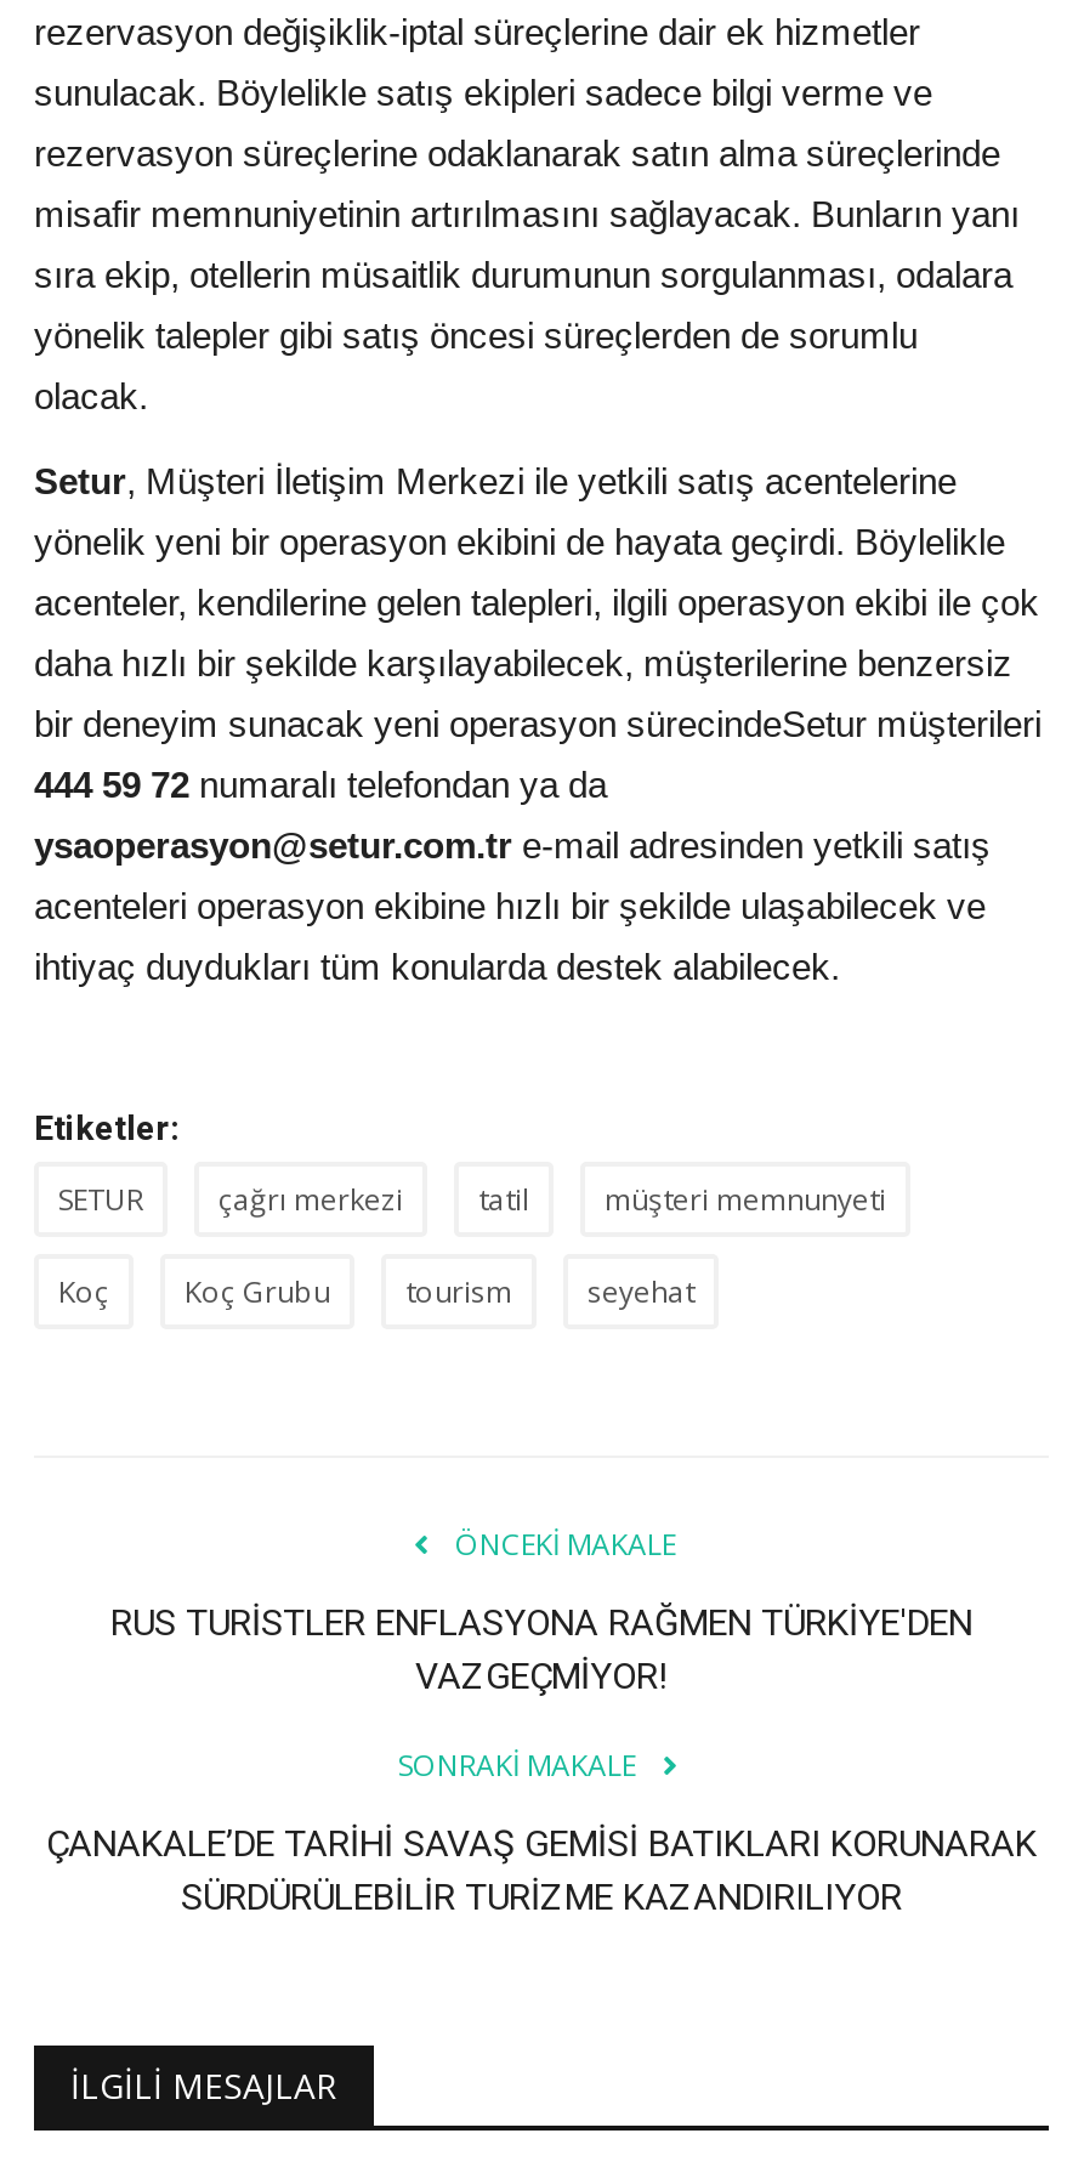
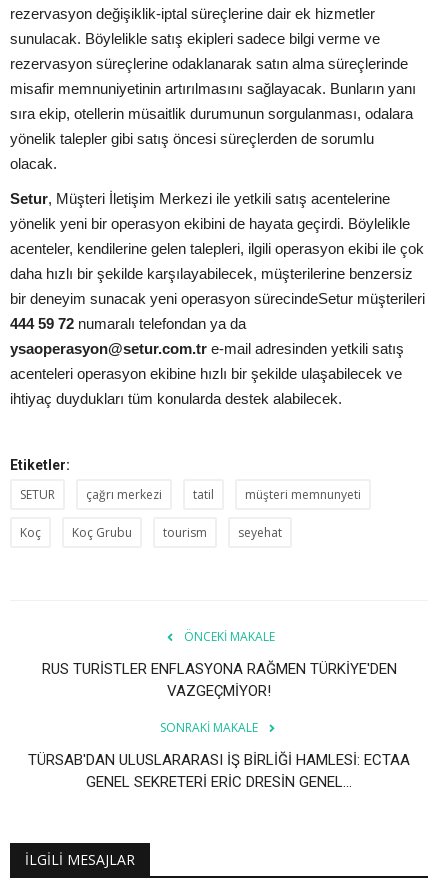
- ÇANAKALE’DE TARİHİ SAVAŞ GEMİSİ BATIKLARI KORUNARAK
- SÜRDÜRÜLEBİLİR TURİZME KAZANDIRILIYOR
+ TÜRSAB'DAN ULUSLARARASI İŞ BİRLİĞİ HAMLESİ: ECTAA
+ GENEL SEKRETERİ ERİC DRESİN GENEL...
